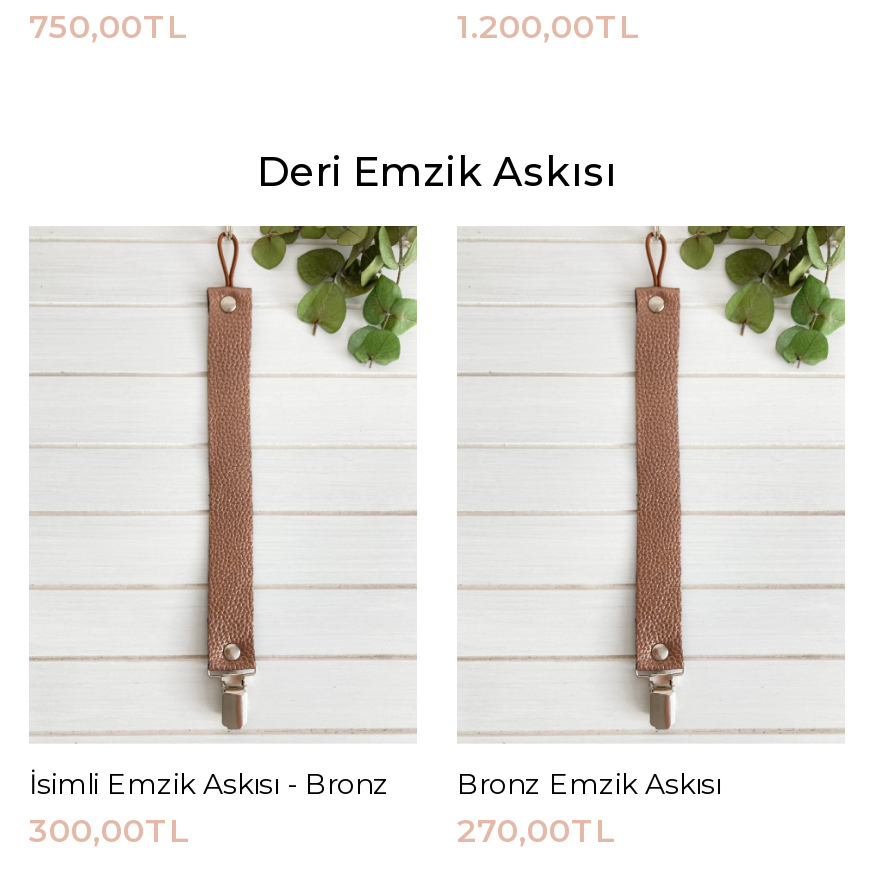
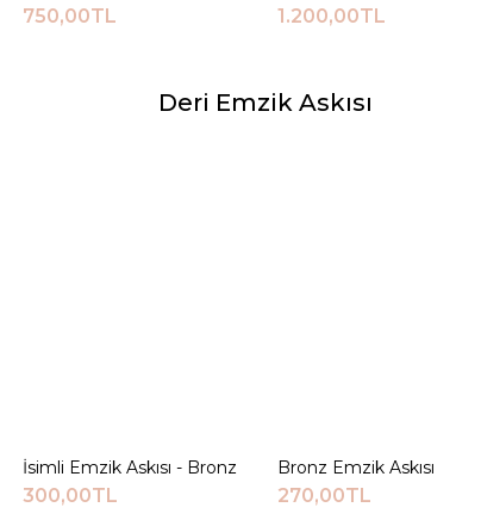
- [image]

- [image]
